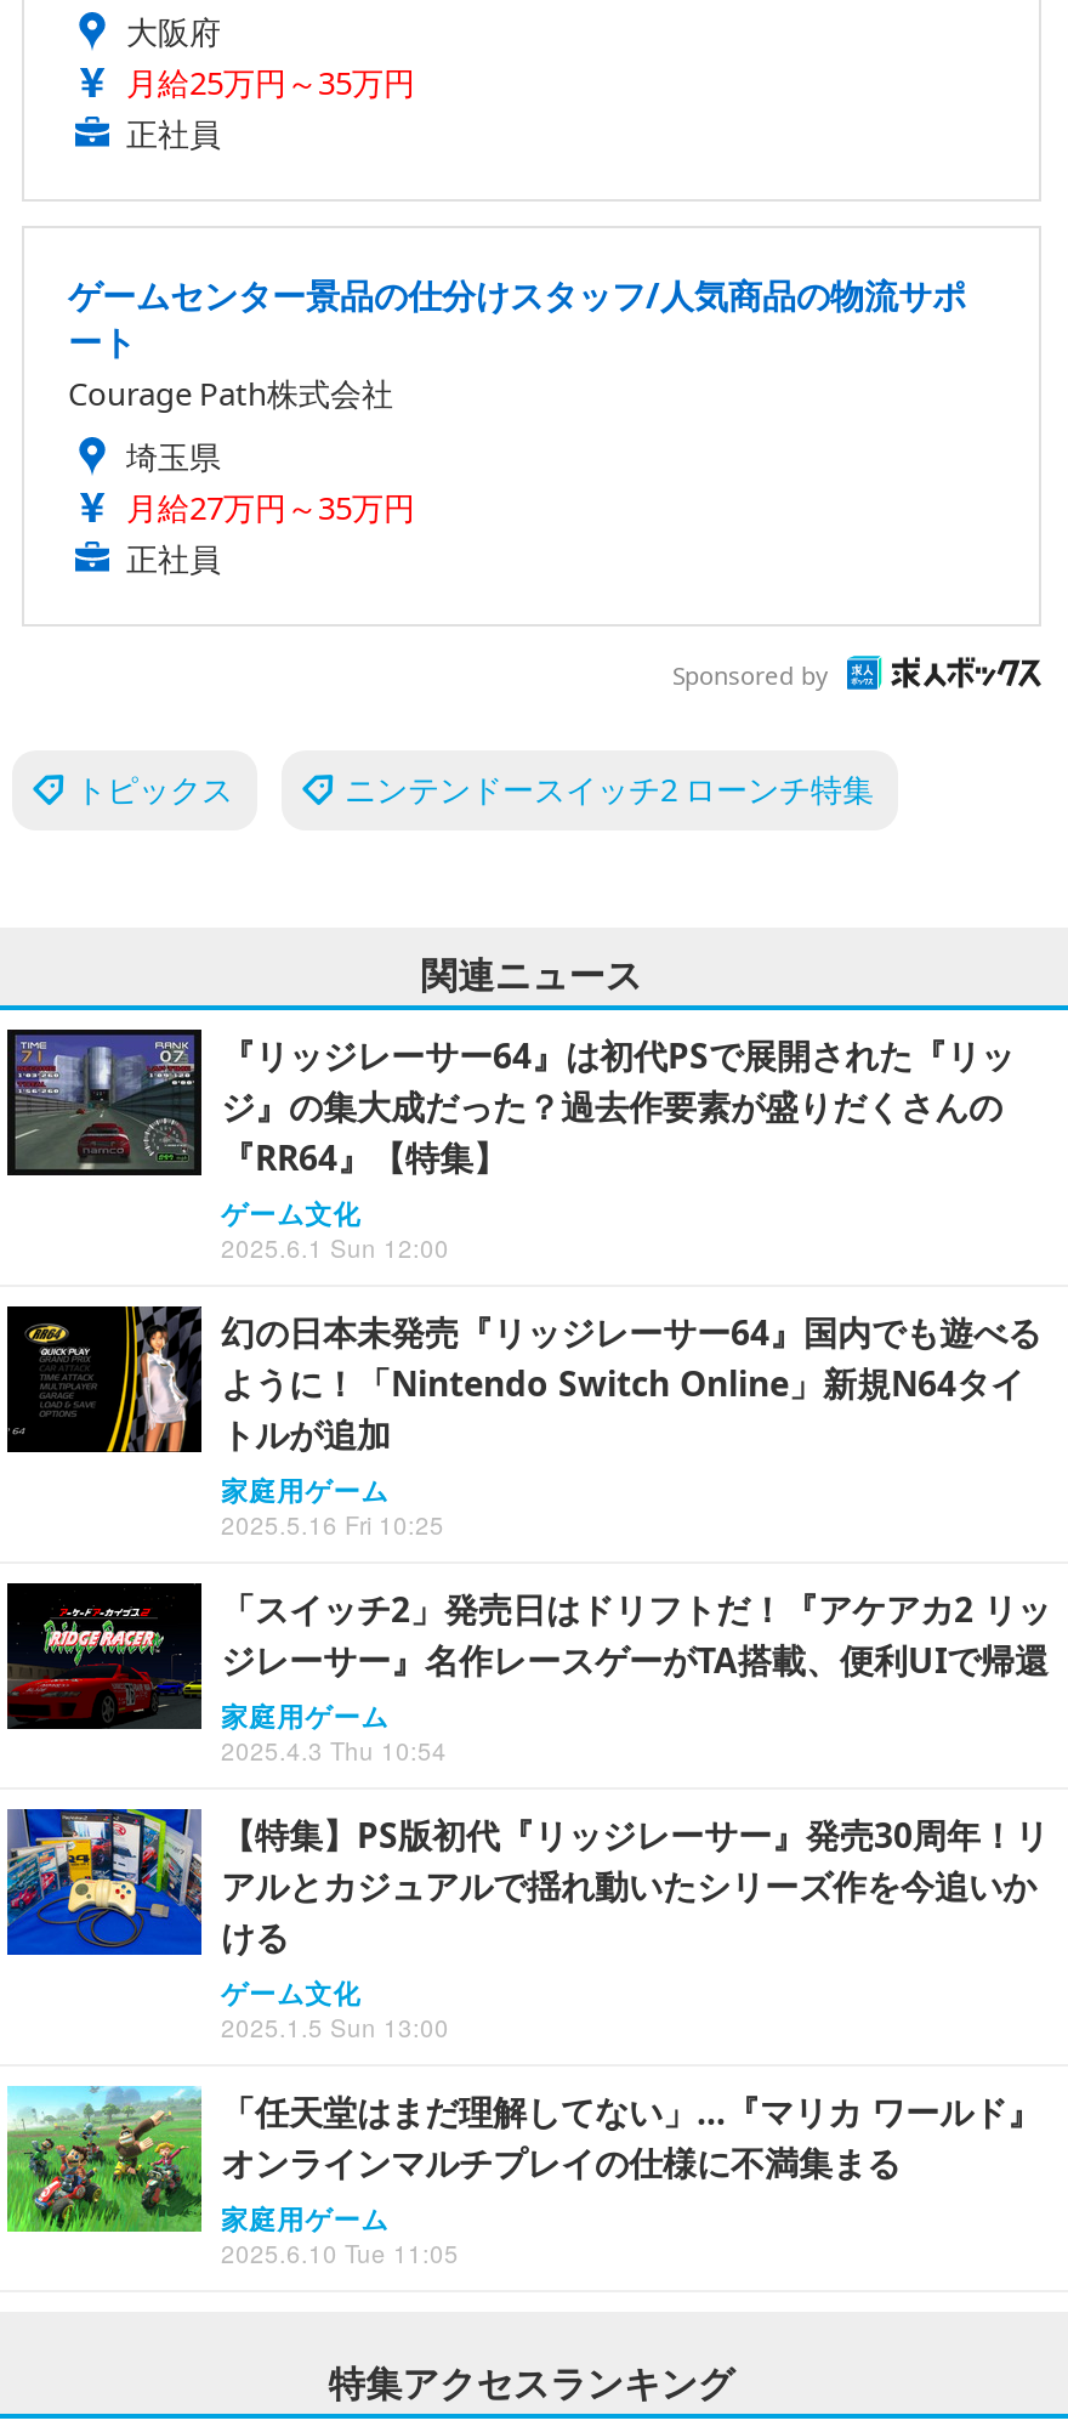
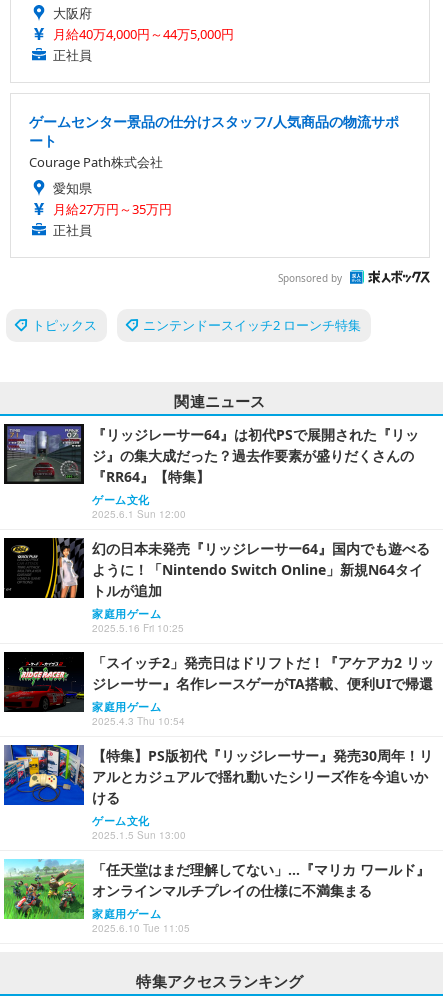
- 月給25万円～35万円
+ 月給40万4,000円～44万5,000円

- 埼玉県
+ 愛知県
